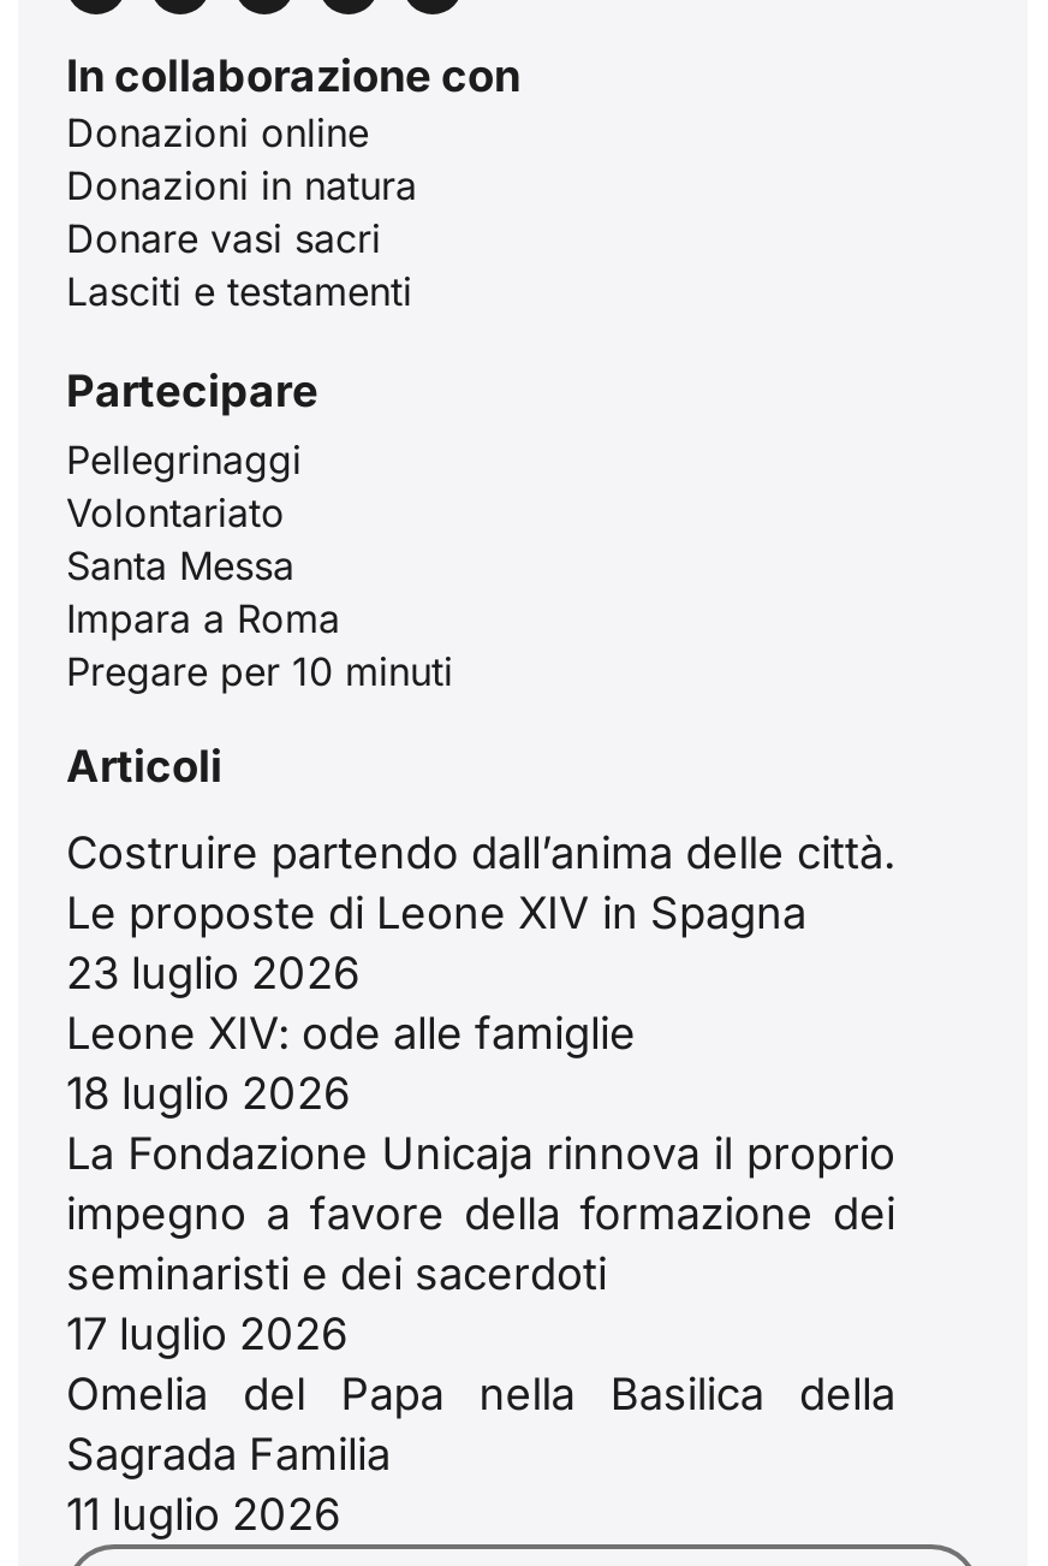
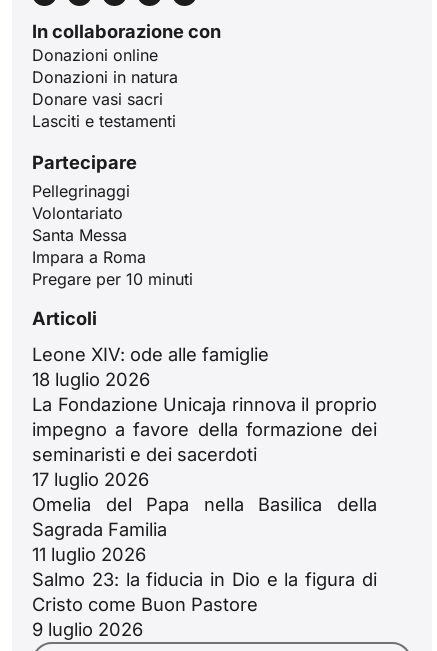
- Costruire partendo dall’anima delle città.
- Le proposte di Leone XIV in Spagna
- 23 luglio 2026

moved up: Leone XIV: ode alle famiglie | 18 luglio 2026 | La Fondazione Unicaja rinnova il proprio | ... | Sagrada Familia | 11 luglio 2026

+ Salmo 23: la fiducia in Dio e la figura di
+ Cristo come Buon Pastore
+ 9 luglio 2026
